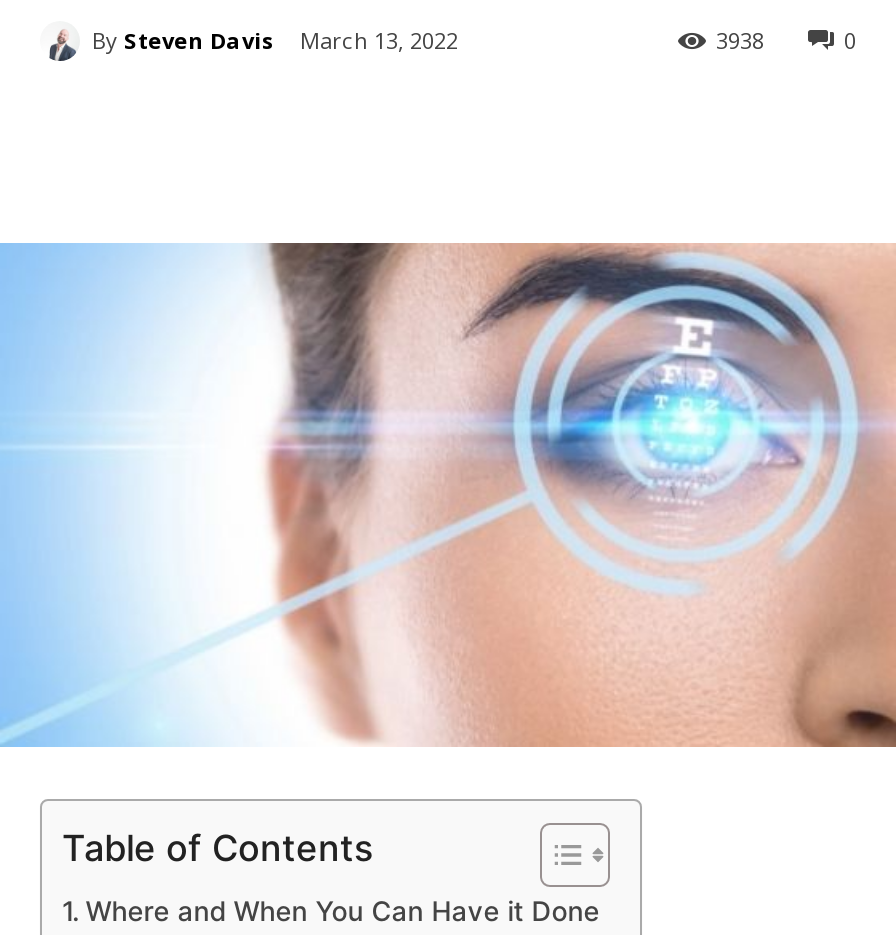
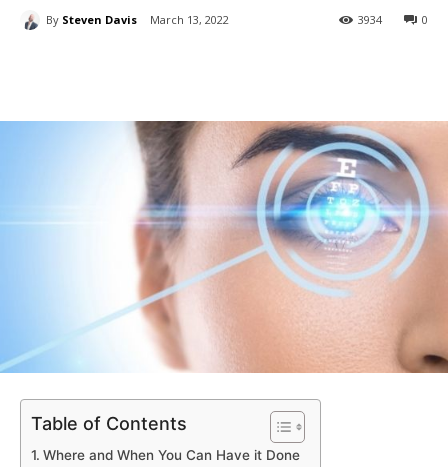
- 3938
+ 3934
